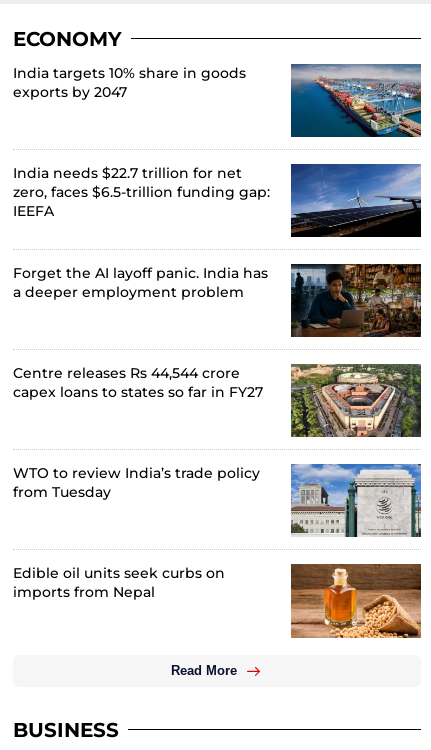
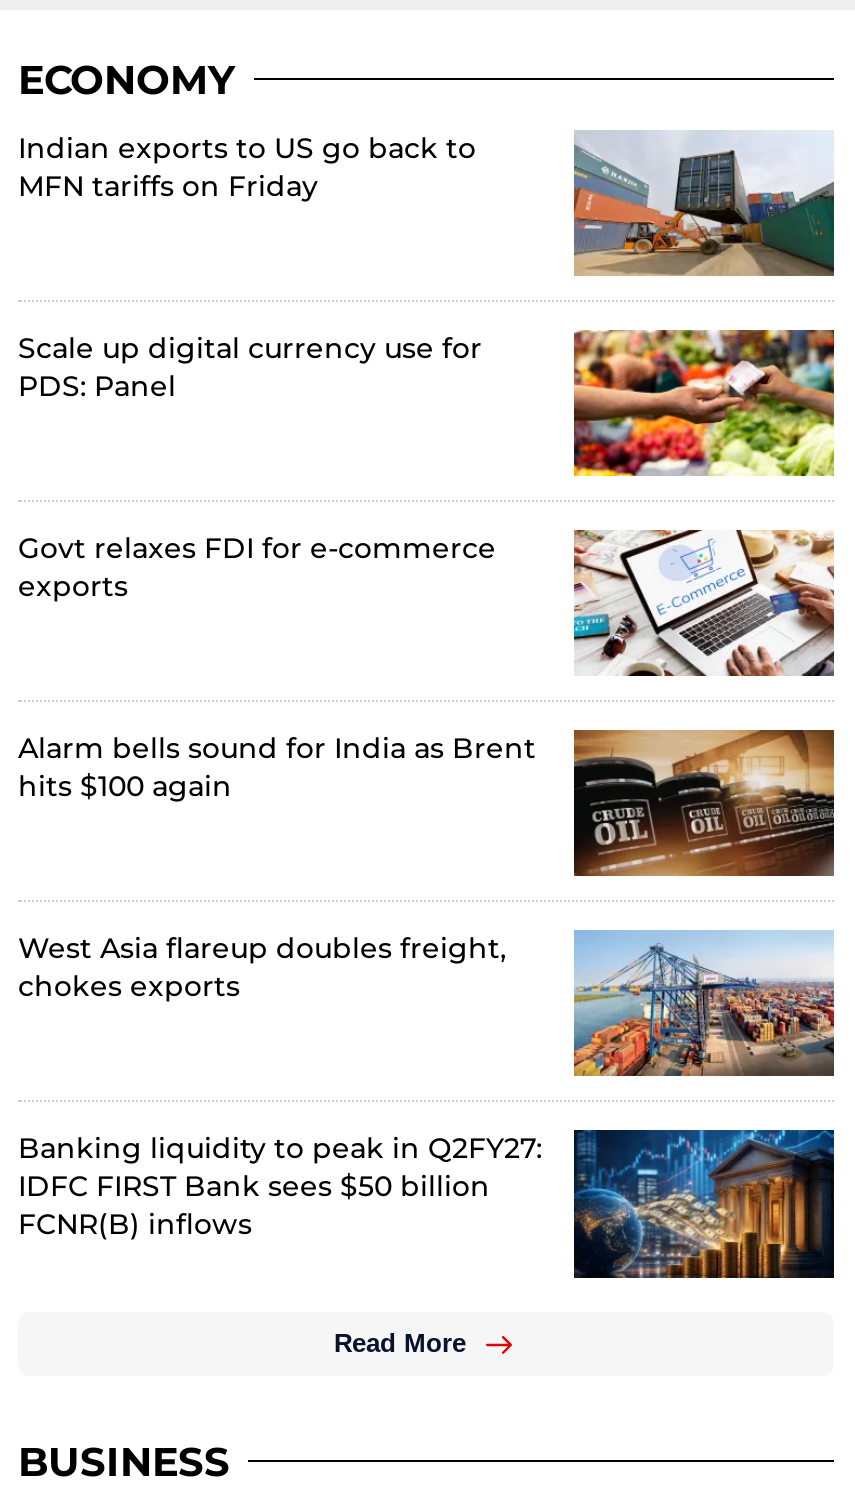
- India targets 10% share in goods
- exports by 2047
+ Indian exports to US go back to
+ MFN tariffs on Friday

- [image]
+ [image]

- India needs $22.7 trillion for net
- zero, faces $6.5-trillion funding gap:
- IEEFA
+ Scale up digital currency use for
+ PDS: Panel

- [image]
+ [image]

- [image]
- Forget the AI layoff panic. India has
- a deeper employment problem
+ [image]
+ Govt relaxes FDI for e-commerce
+ exports

- [image]
- Centre releases Rs 44,544 crore
- capex loans to states so far in FY27
+ [image]
+ Alarm bells sound for India as Brent
+ hits $100 again

- [image]
- WTO to review India’s trade policy
- from Tuesday
+ [image]
+ West Asia flareup doubles freight,
+ chokes exports

- Edible oil units seek curbs on
- imports from Nepal
+ Banking liquidity to peak in Q2FY27:
+ IDFC FIRST Bank sees $50 billion
+ FCNR(B) inflows

- [image]
+ [image]
